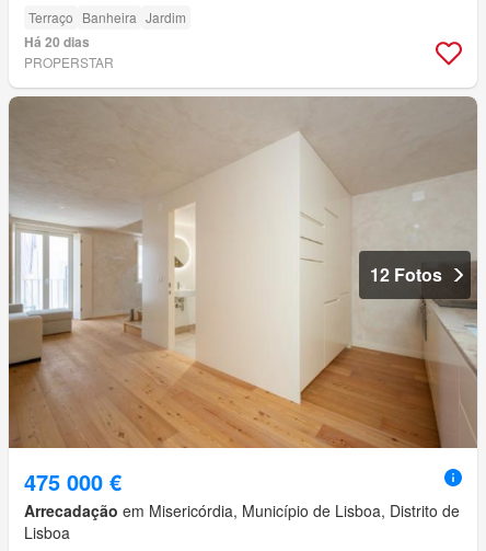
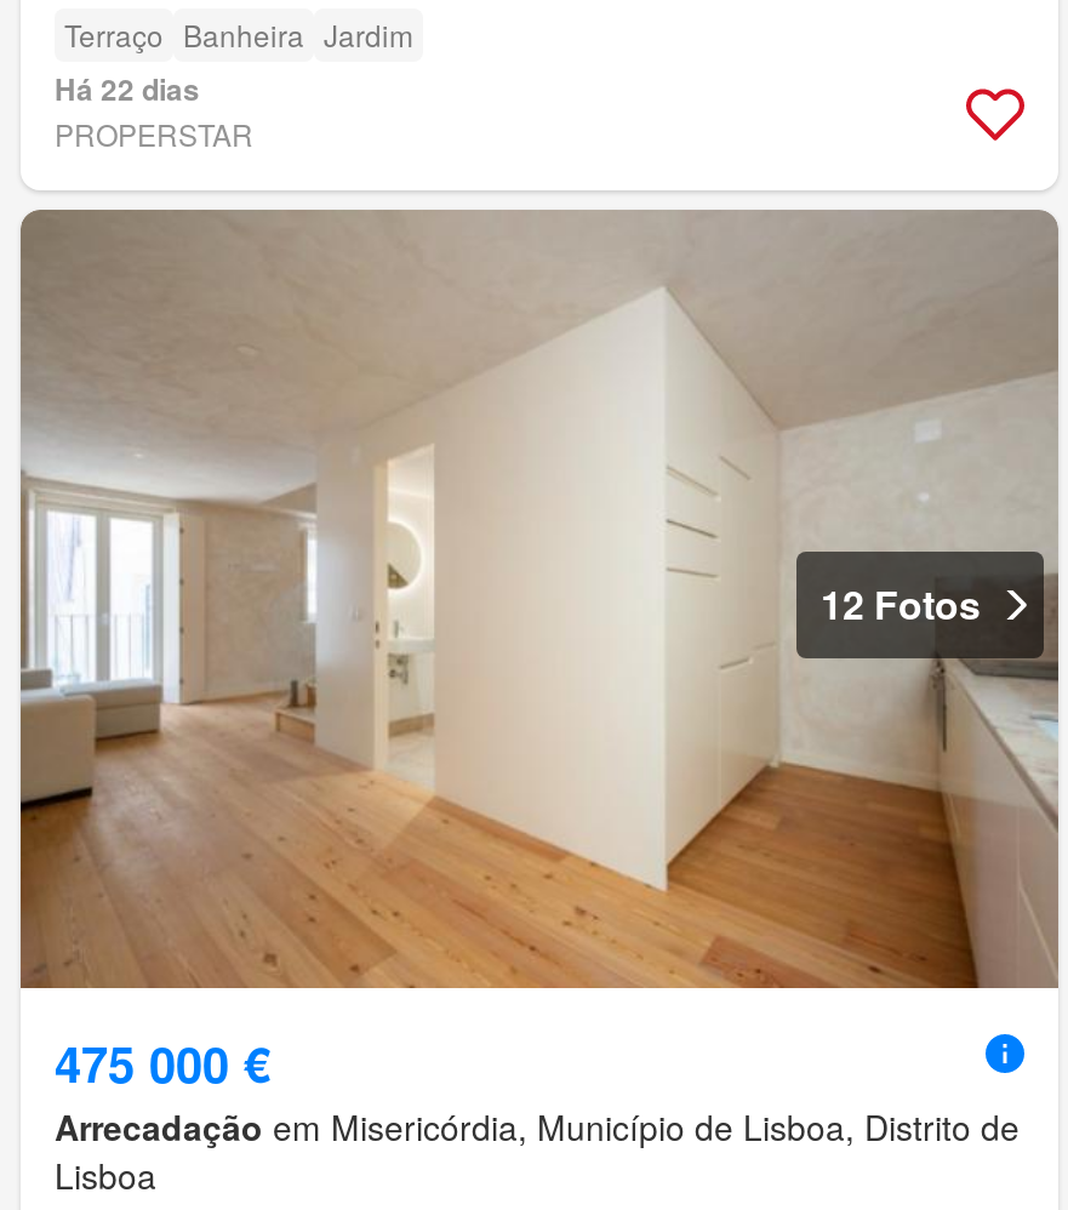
- Há 20 dias
+ Há 22 dias
